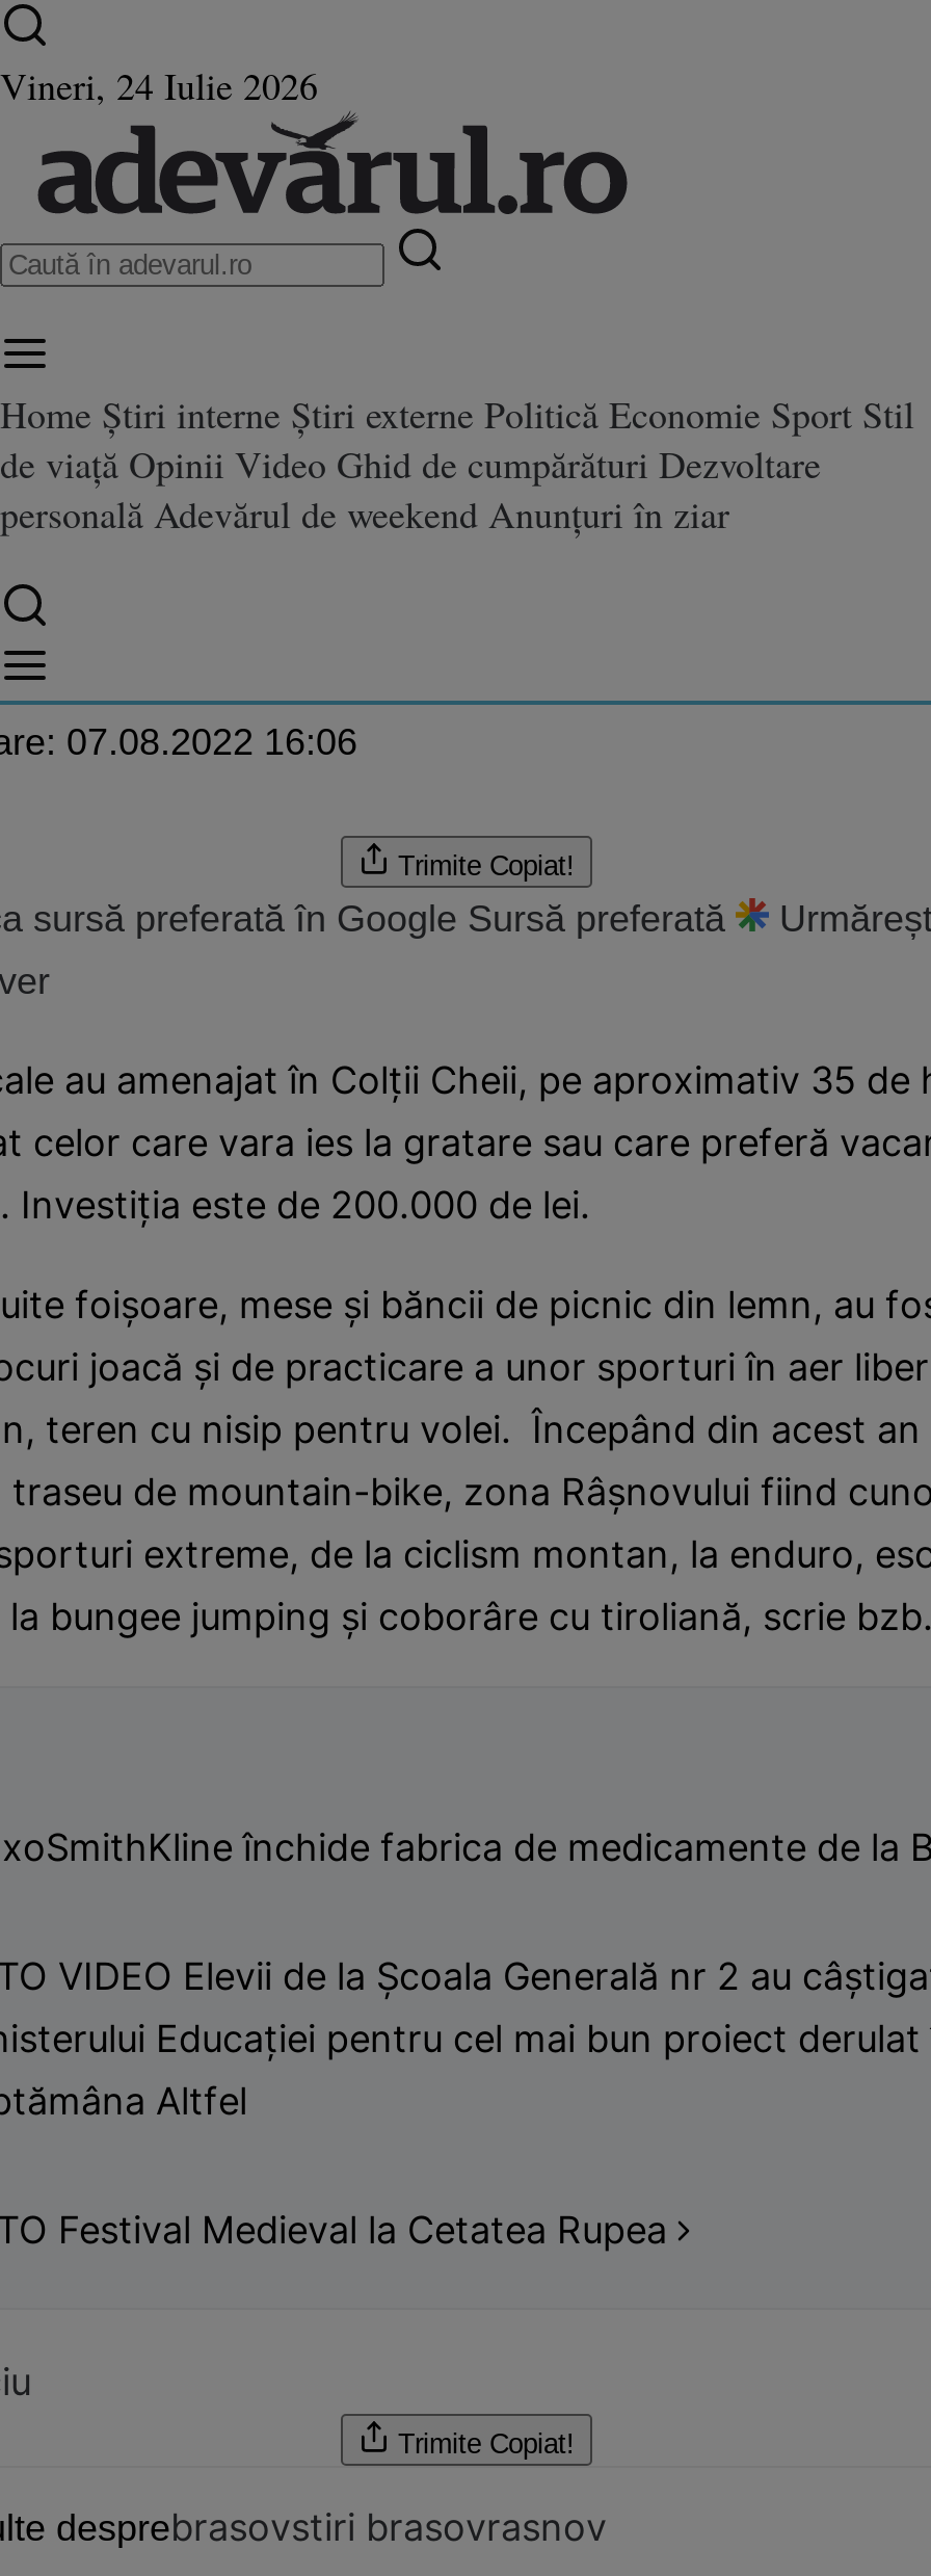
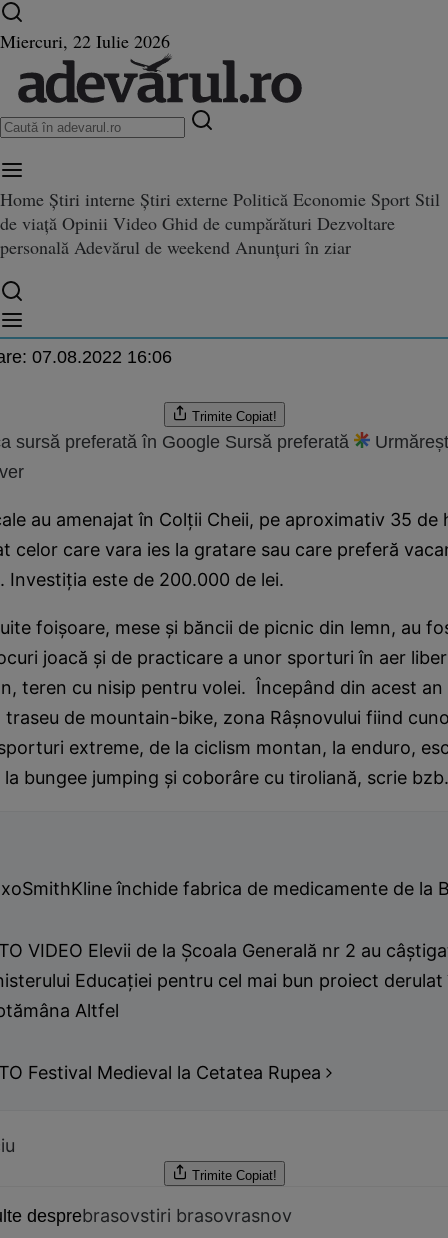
- Vineri, 24 Iulie 2026
+ Miercuri, 22 Iulie 2026
